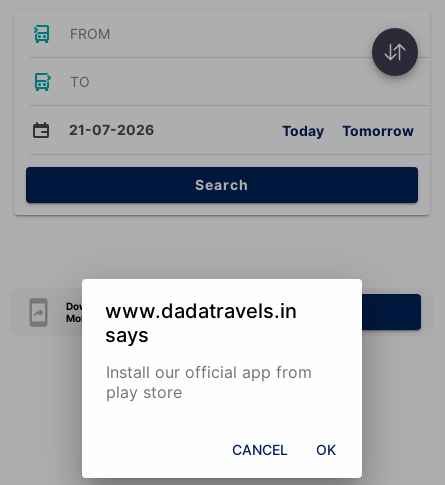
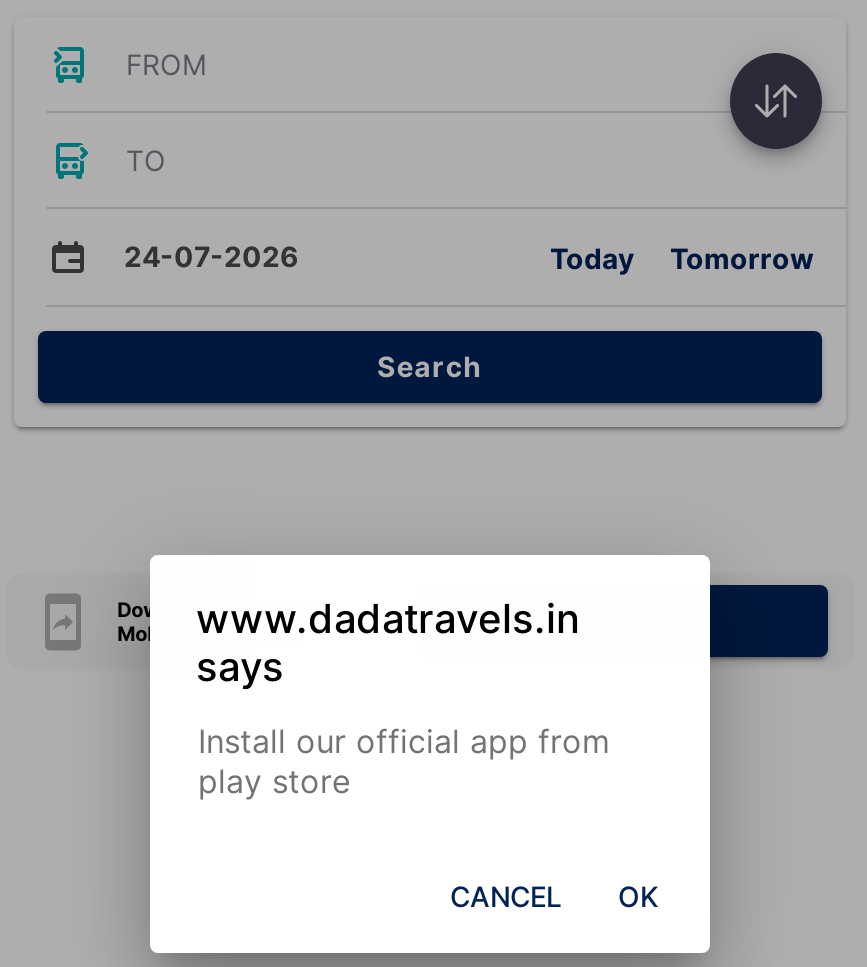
- 21-07-2026
+ 24-07-2026
